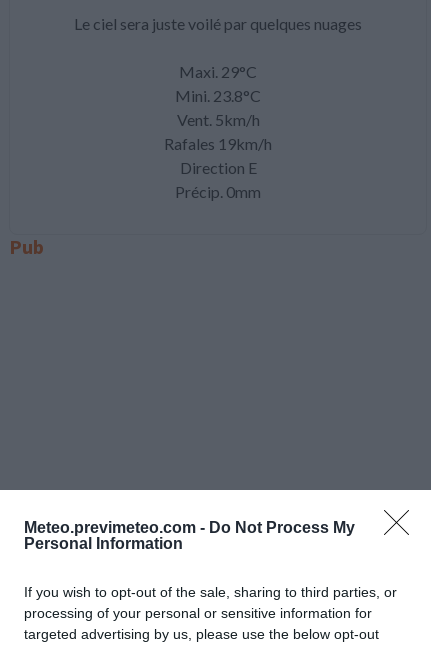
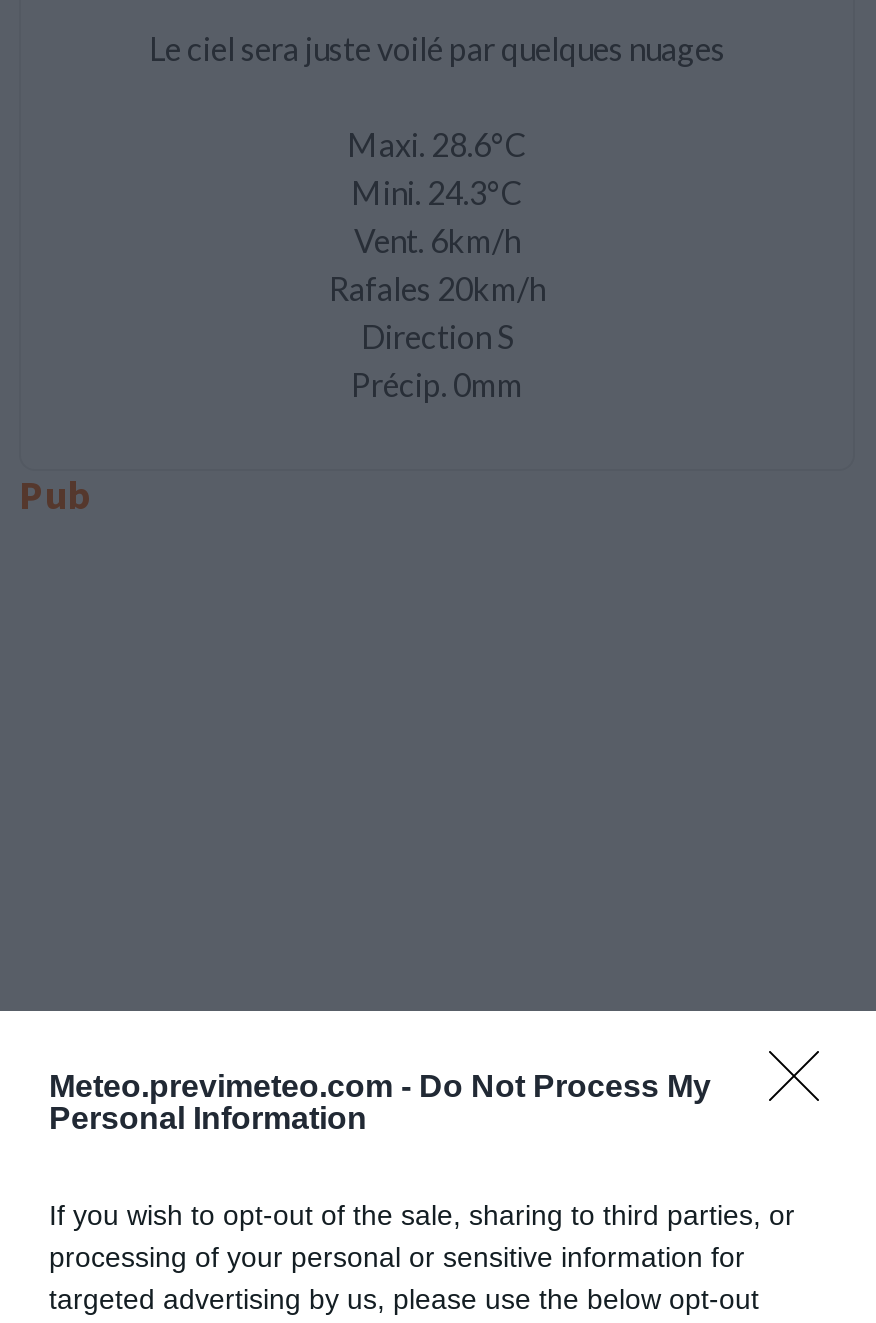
- Maxi. 29°C
+ Maxi. 28.6°C

- Mini. 23.8°C
+ Mini. 24.3°C

- Vent. 5km/h
+ Vent. 6km/h

- Rafales 19km/h
+ Rafales 20km/h

- Direction E
+ Direction S
